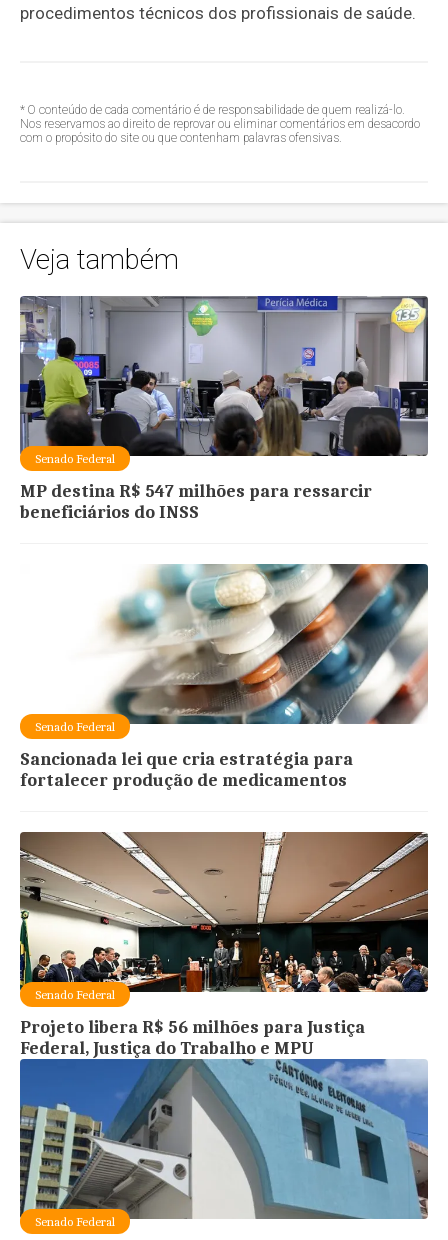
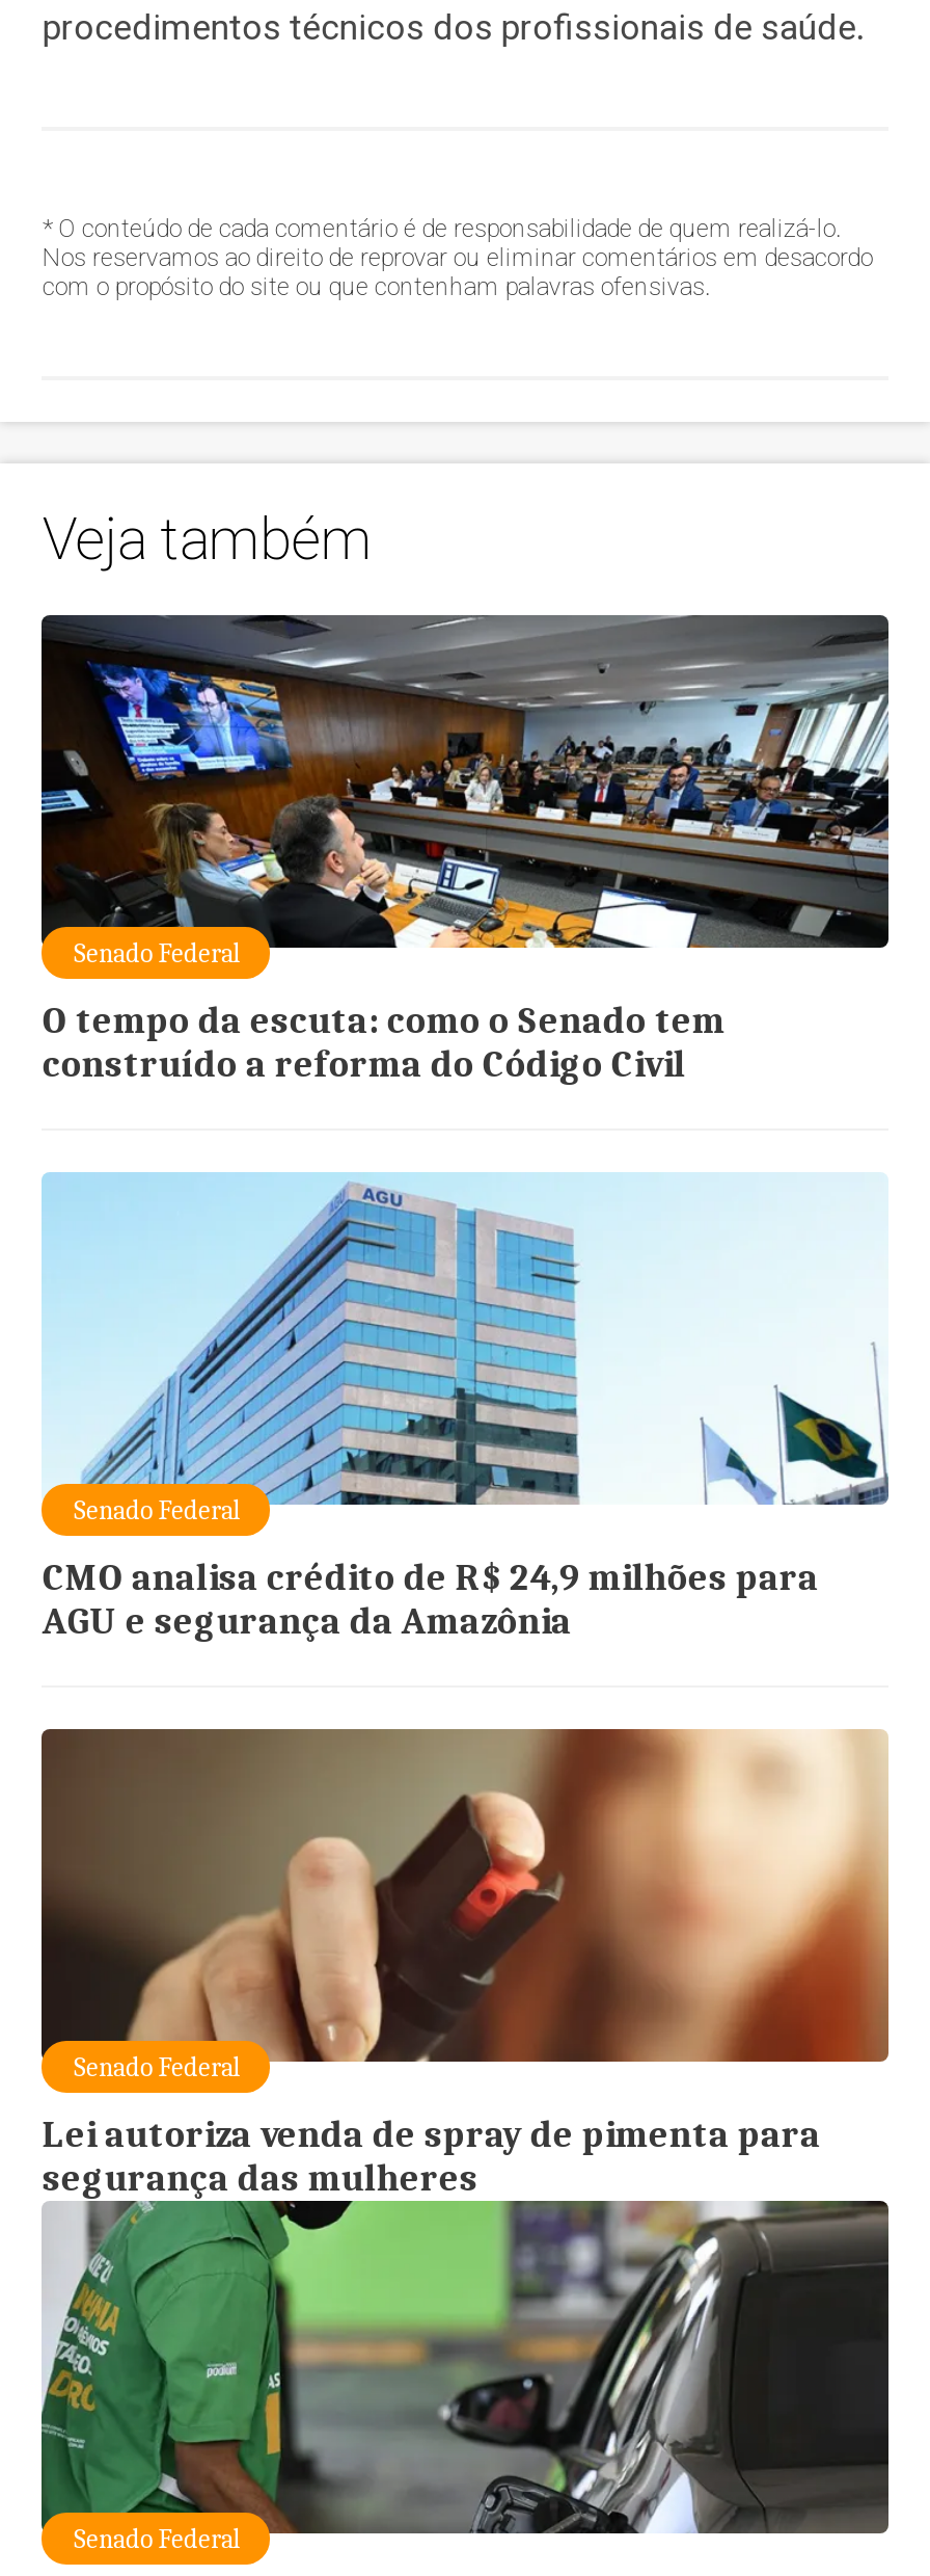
- [image]
- MP destina R$ 547 milhões para ressarcir
- beneficiários do INSS
+ [image]
+ O tempo da escuta: como o Senado tem
+ construído a reforma do Código Civil

- [image]
- Sancionada lei que cria estratégia para
- fortalecer produção de medicamentos
+ [image]
+ CMO analisa crédito de R$ 24,9 milhões para
+ AGU e segurança da Amazônia

- [image]
- Projeto libera R$ 56 milhões para Justiça
- Federal, Justiça do Trabalho e MPU
+ [image]
+ Lei autoriza venda de spray de pimenta para
+ segurança das mulheres

- [image]
+ [image]
